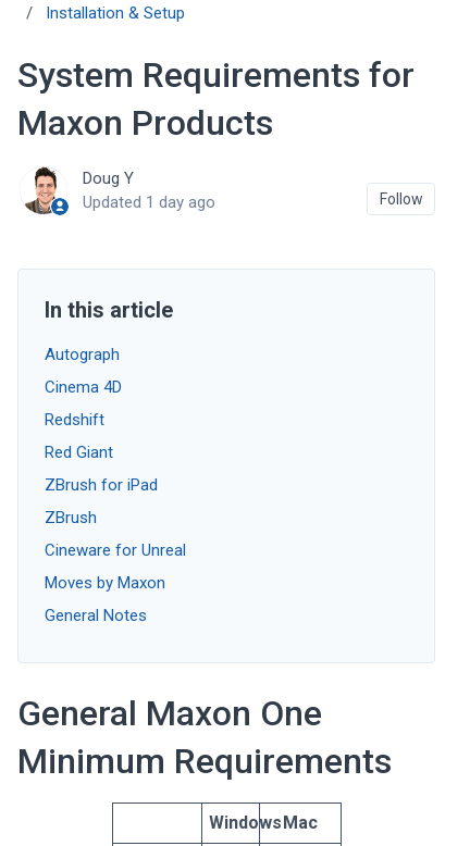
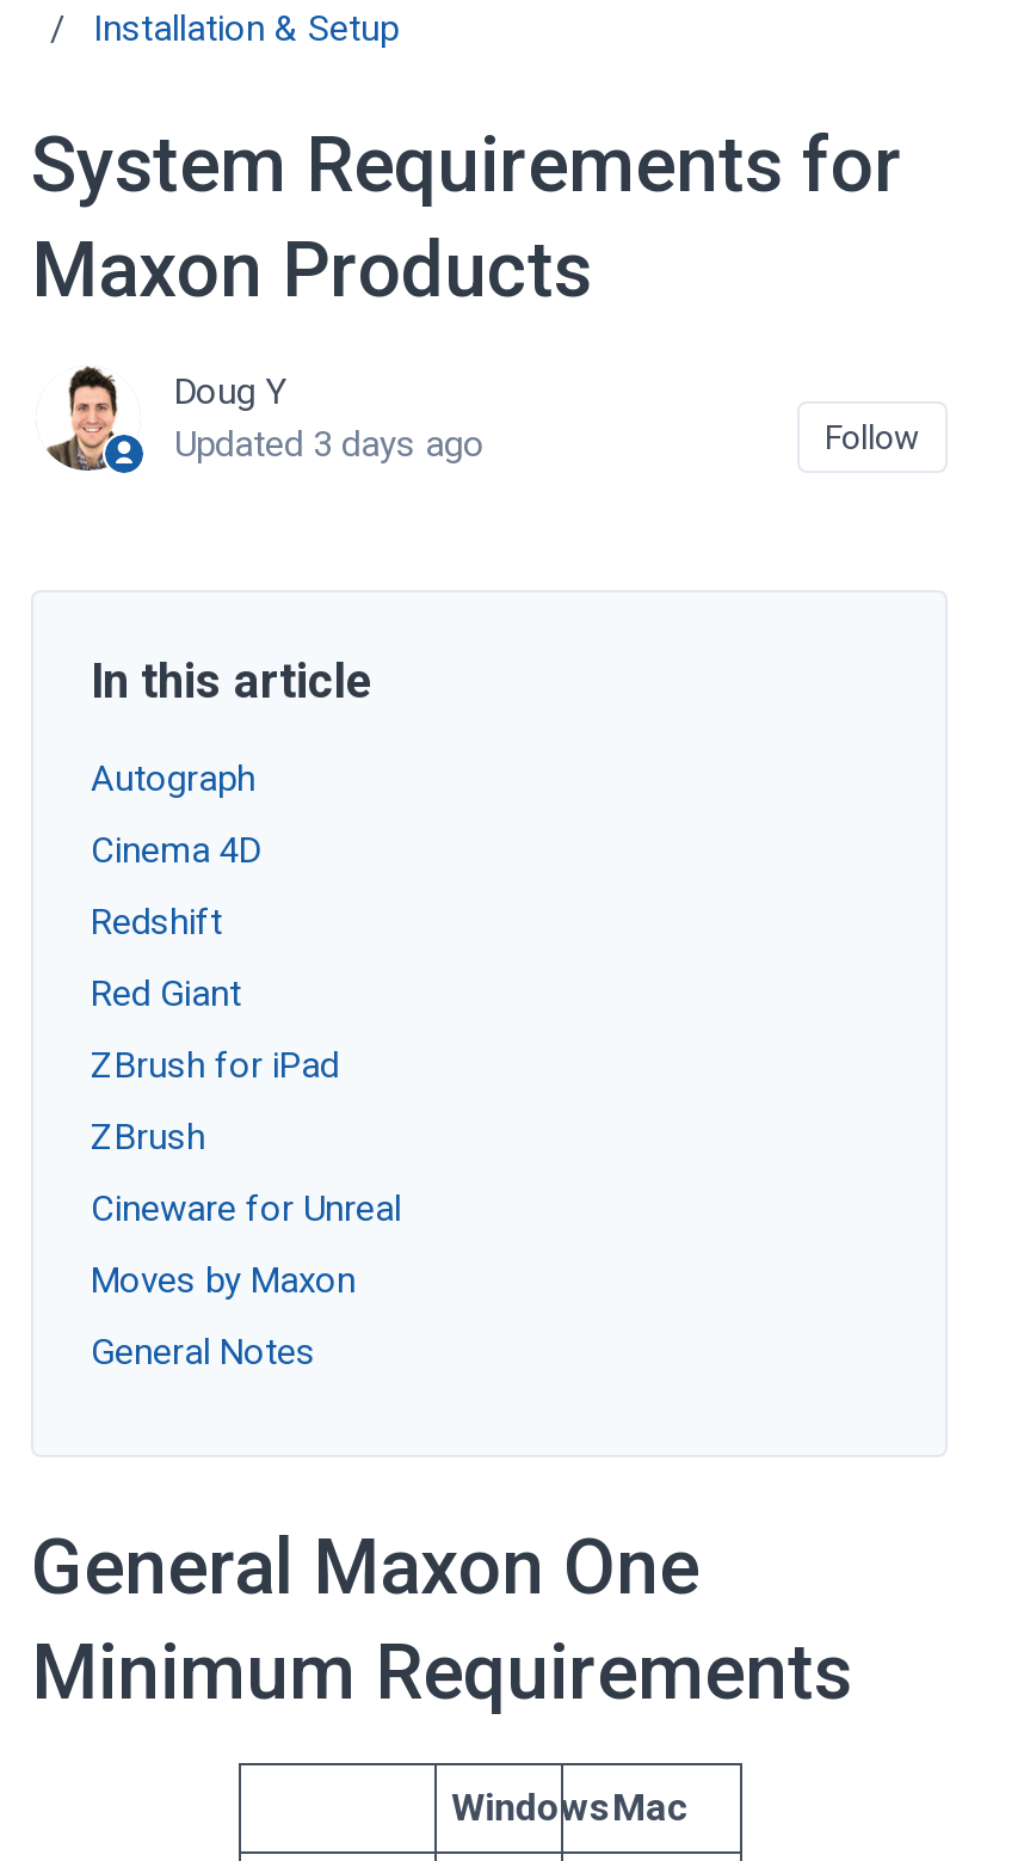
- Updated 1 day ago
+ Updated 3 days ago
